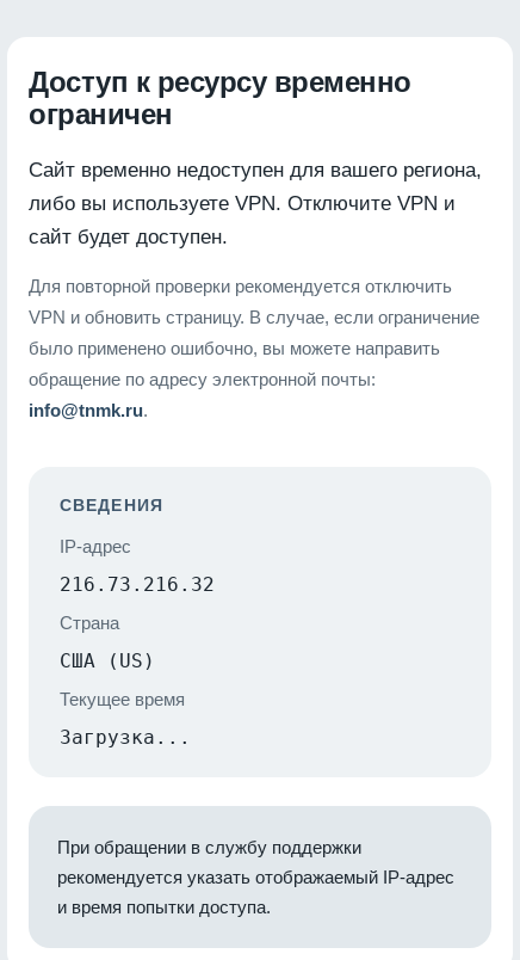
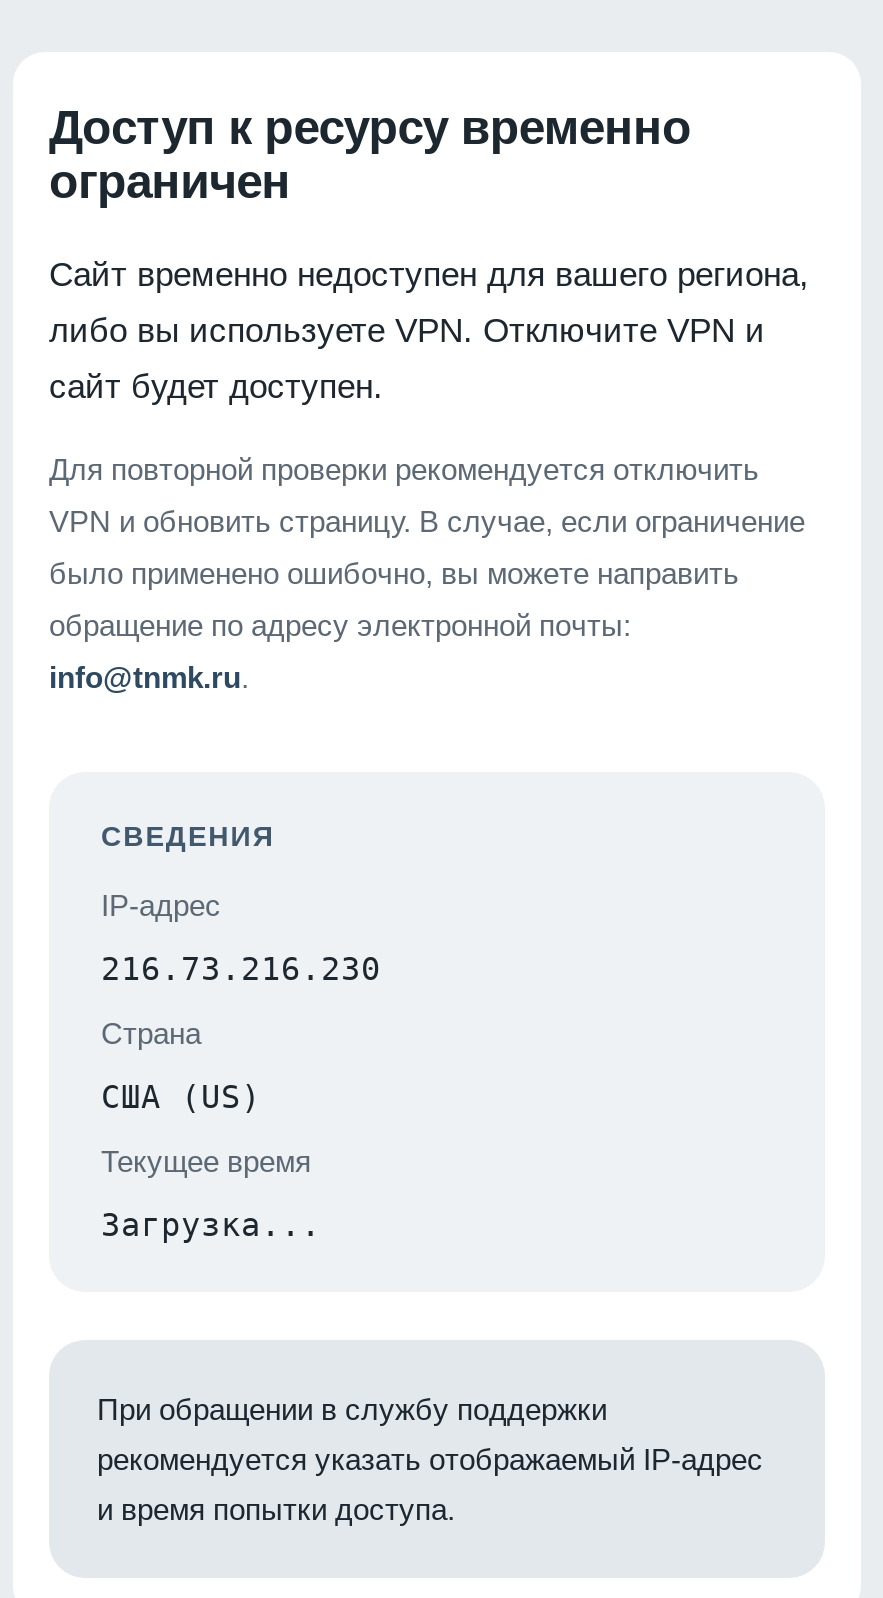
- 216.73.216.32
+ 216.73.216.230
